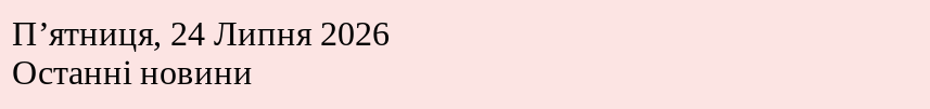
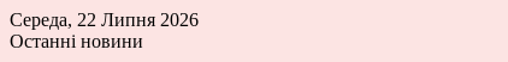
- П’ятниця, 24 Липня 2026
+ Середа, 22 Липня 2026
